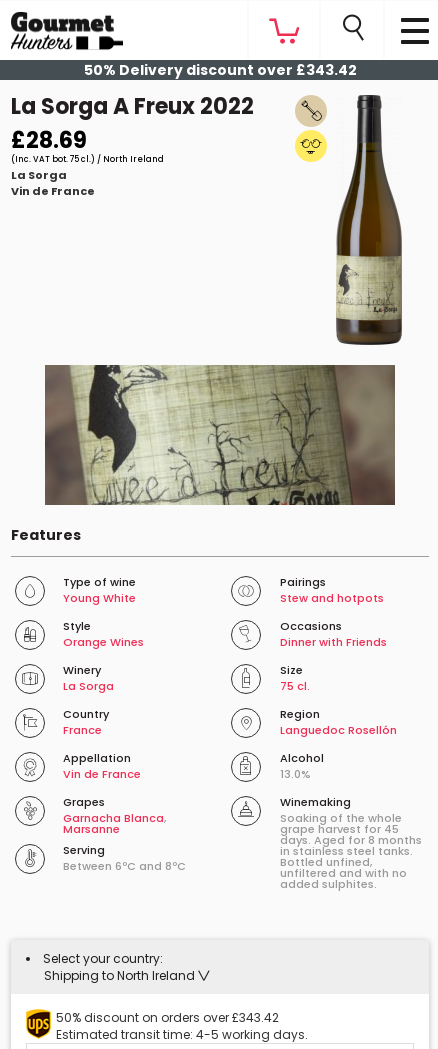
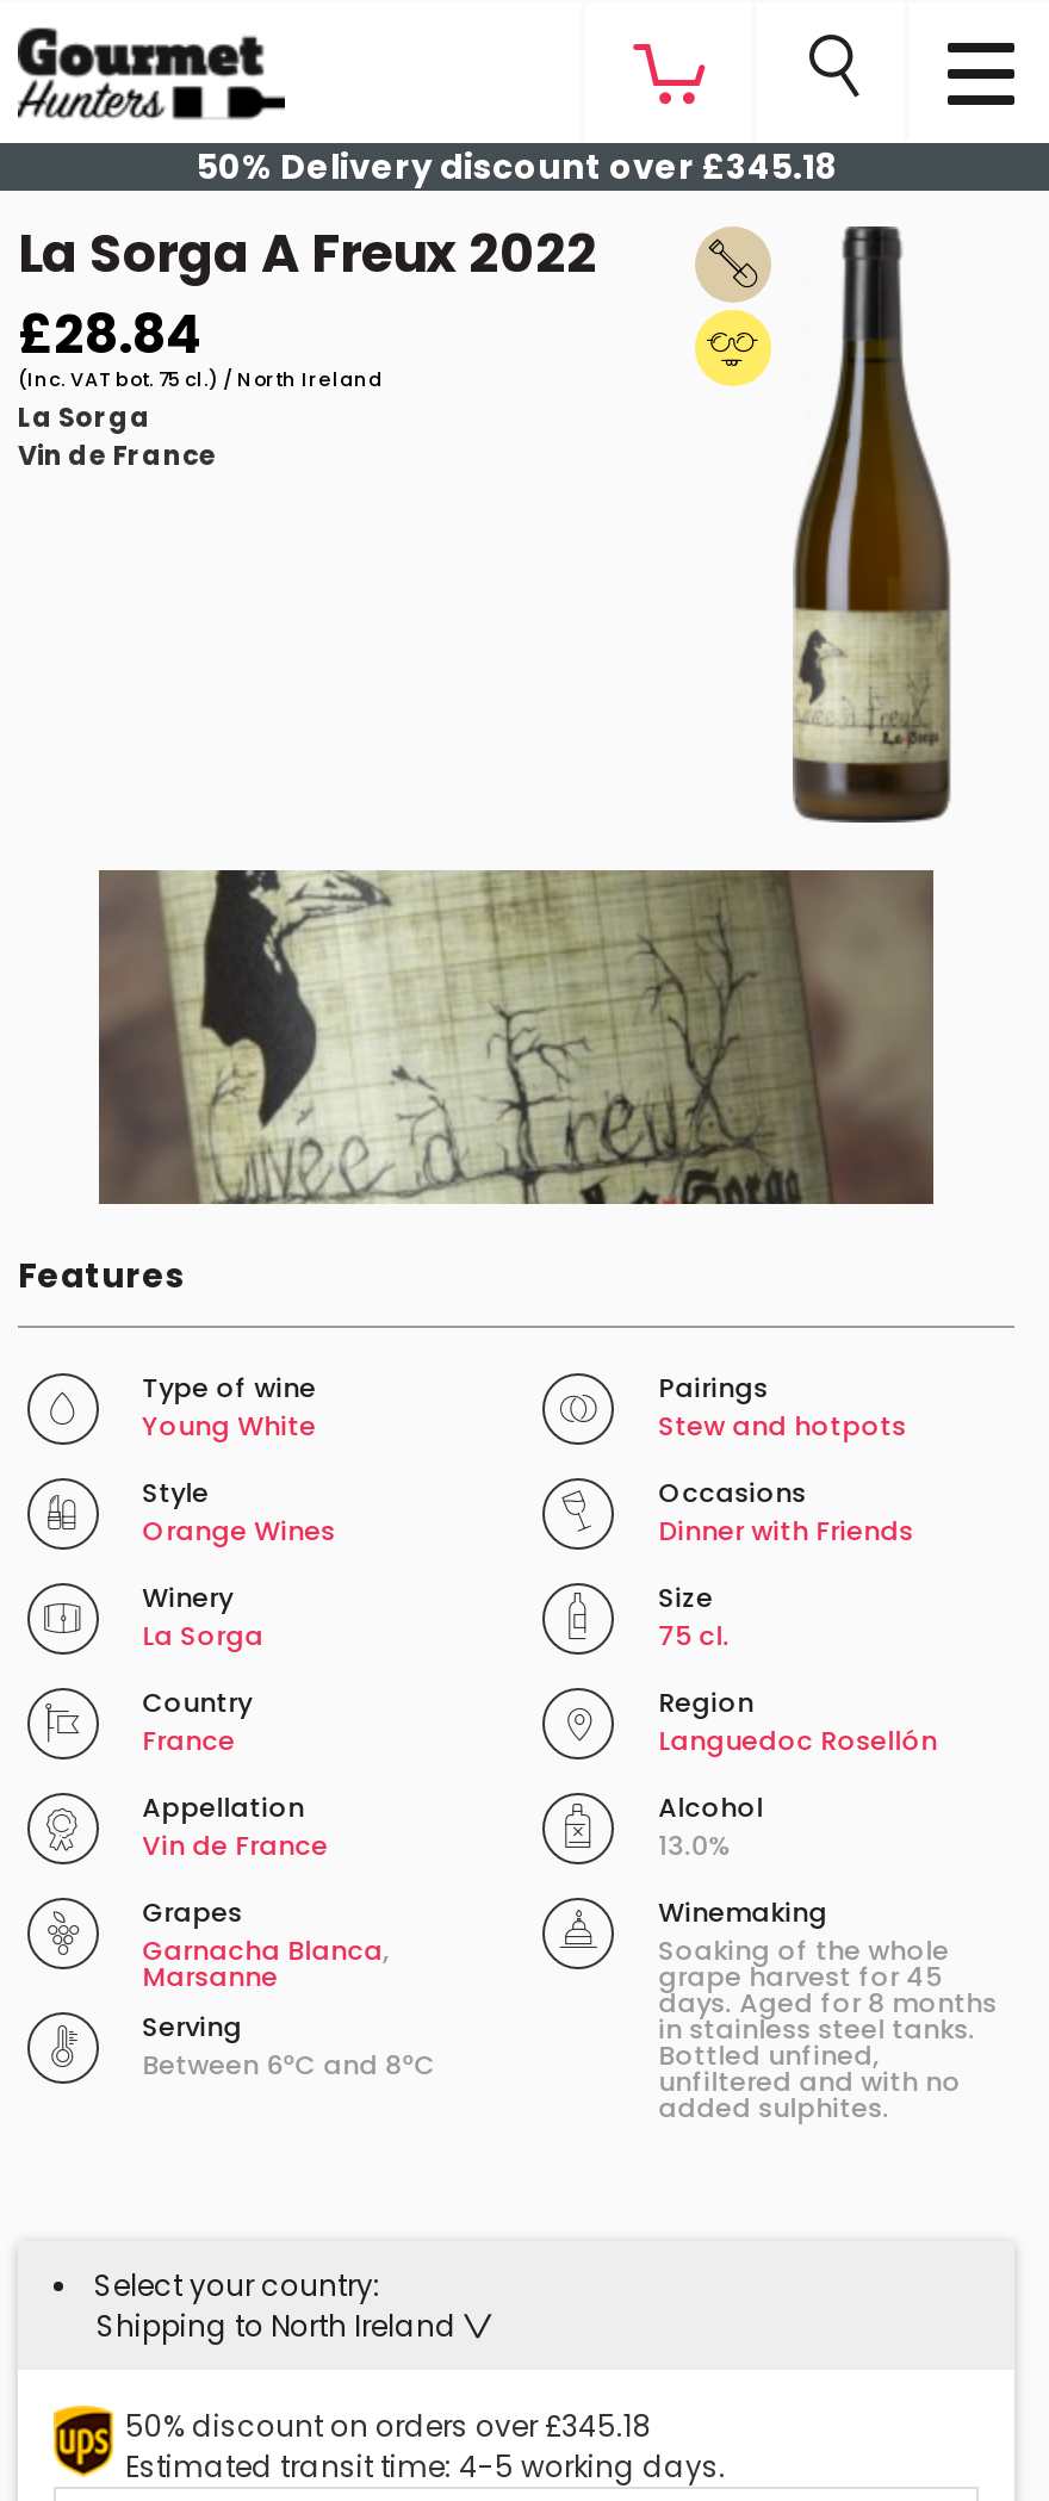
- 50% Delivery discount over £343.42
+ 50% Delivery discount over £345.18

- £28.69
+ £28.84

- 50% discount on orders over £343.42
+ 50% discount on orders over £345.18
